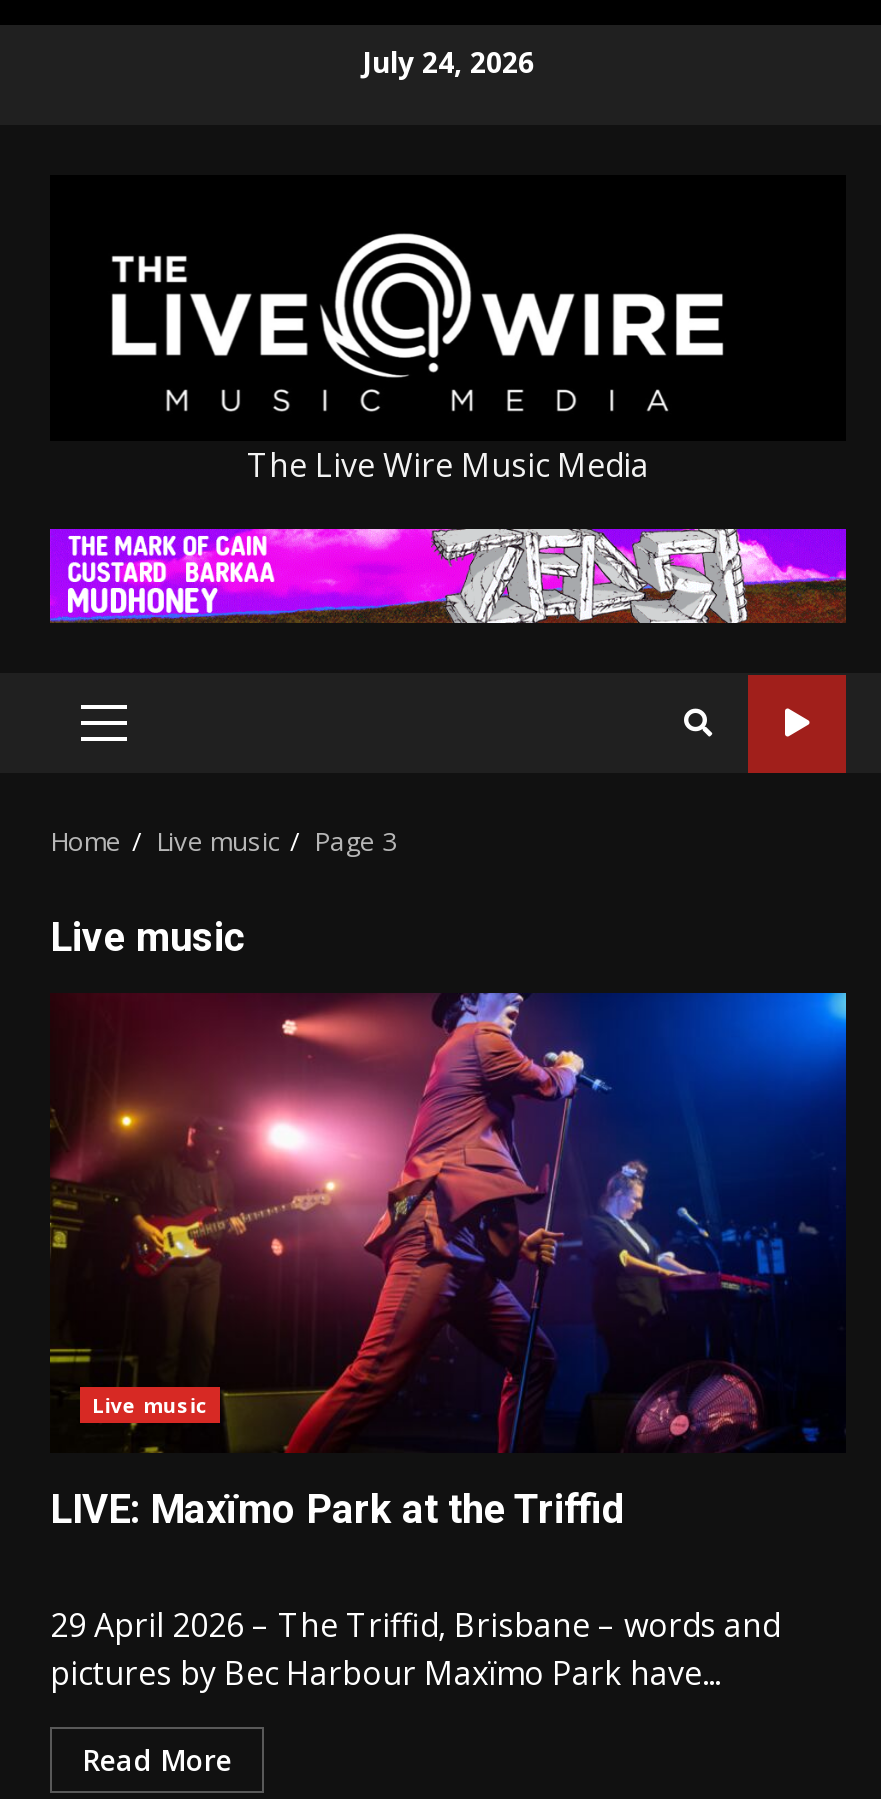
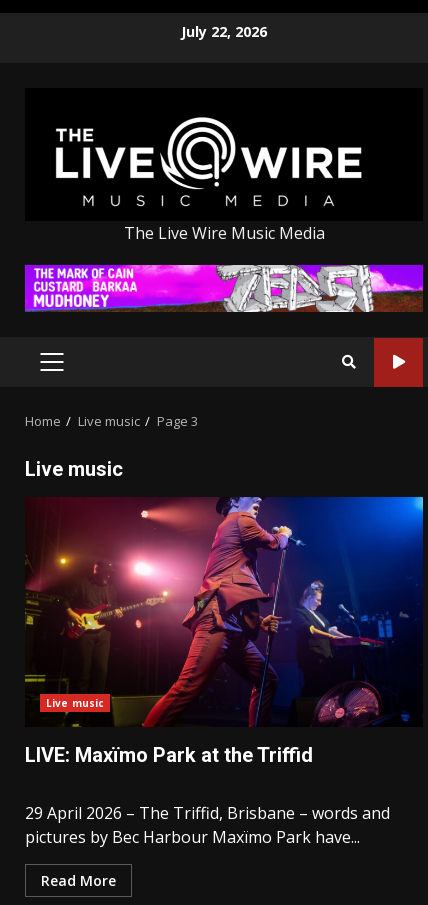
- July 24, 2026
+ July 22, 2026
